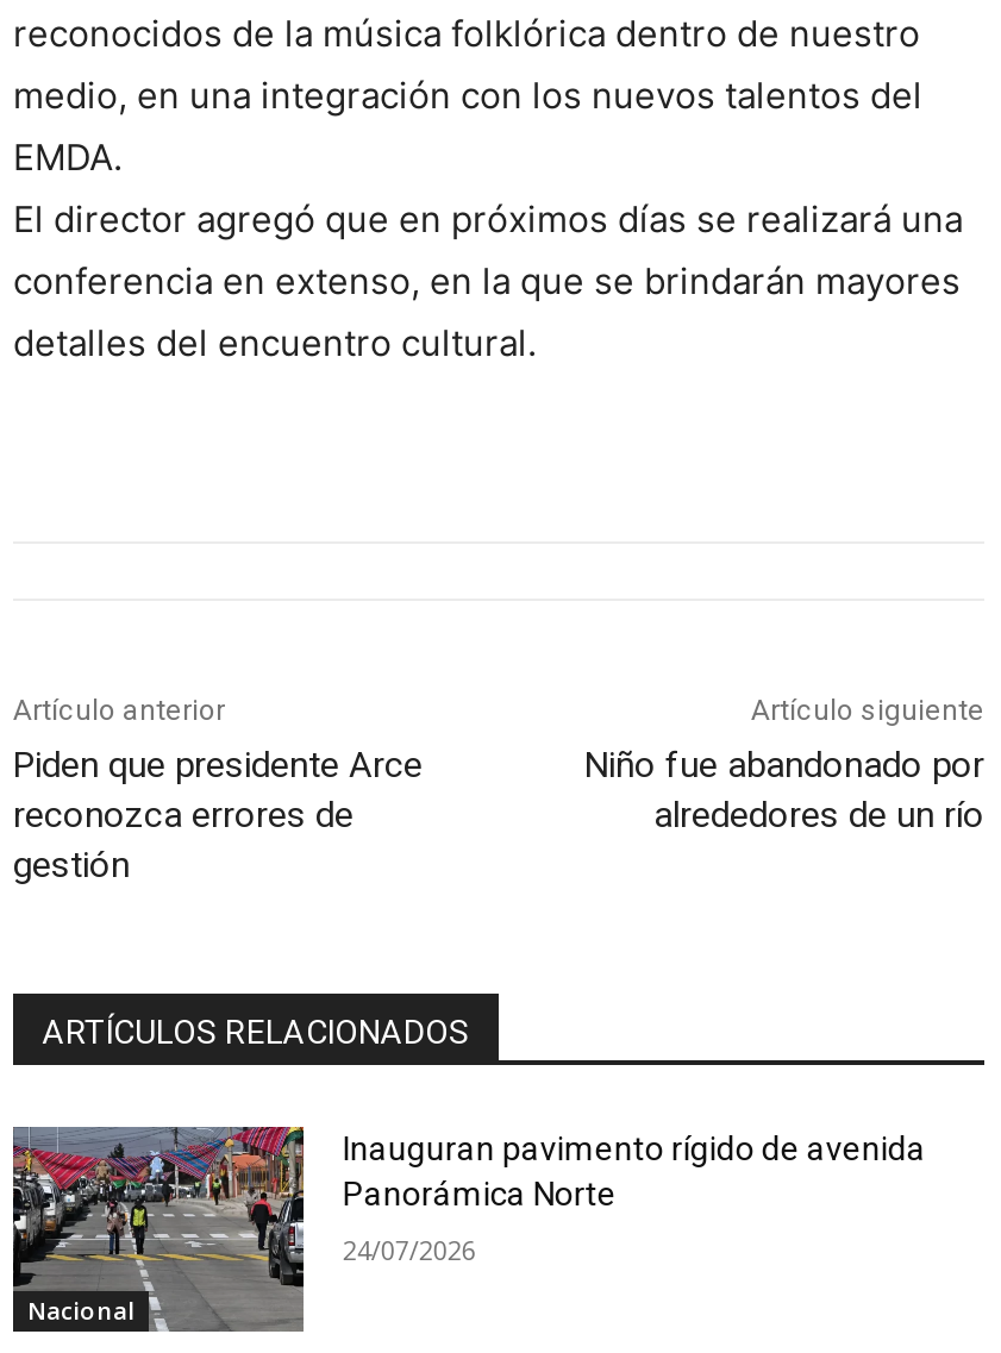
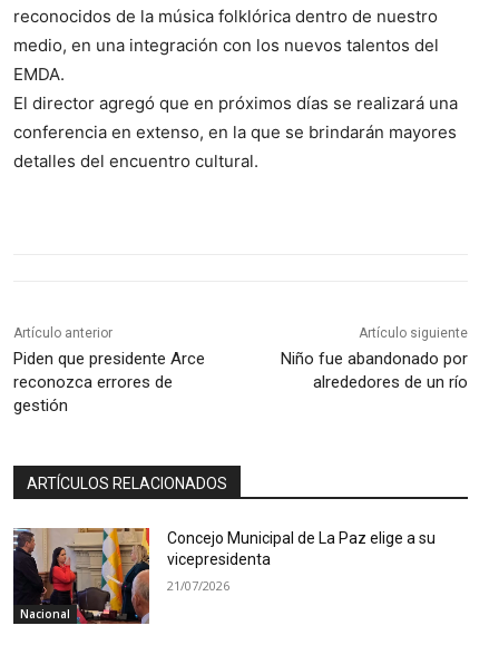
- [image]
- Inauguran pavimento rígido de avenida
- Panorámica Norte
+ [image]
+ Concejo Municipal de La Paz elige a su
+ vicepresidenta

- 24/07/2026
+ 21/07/2026
